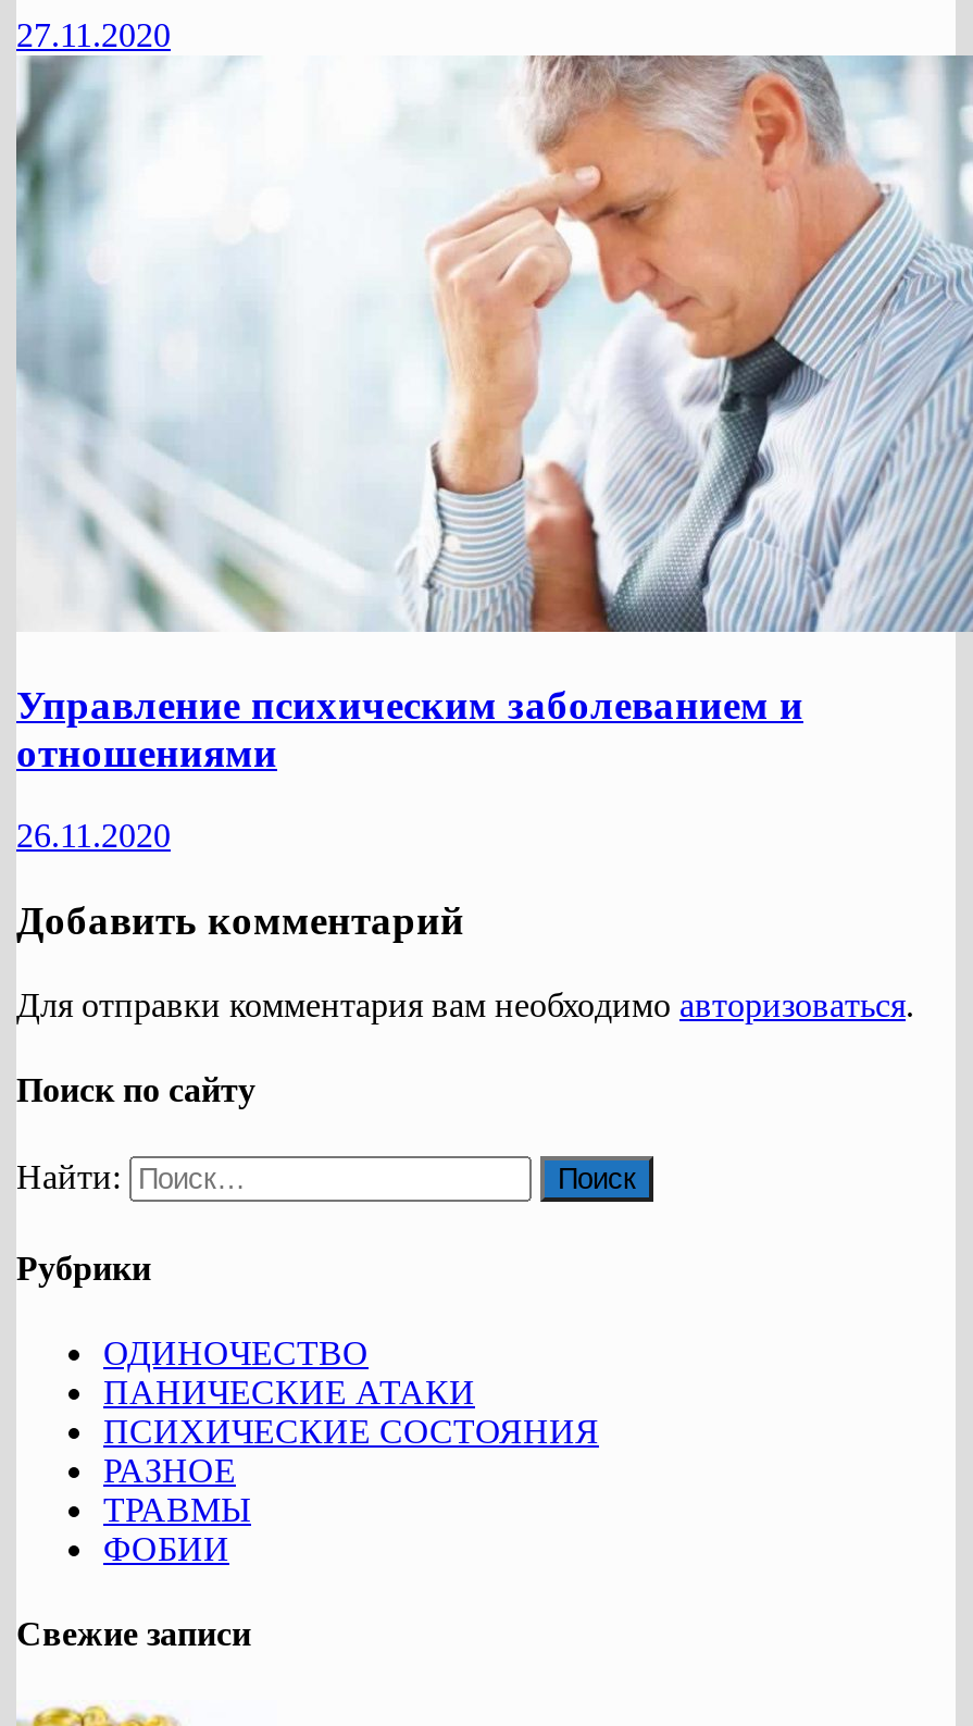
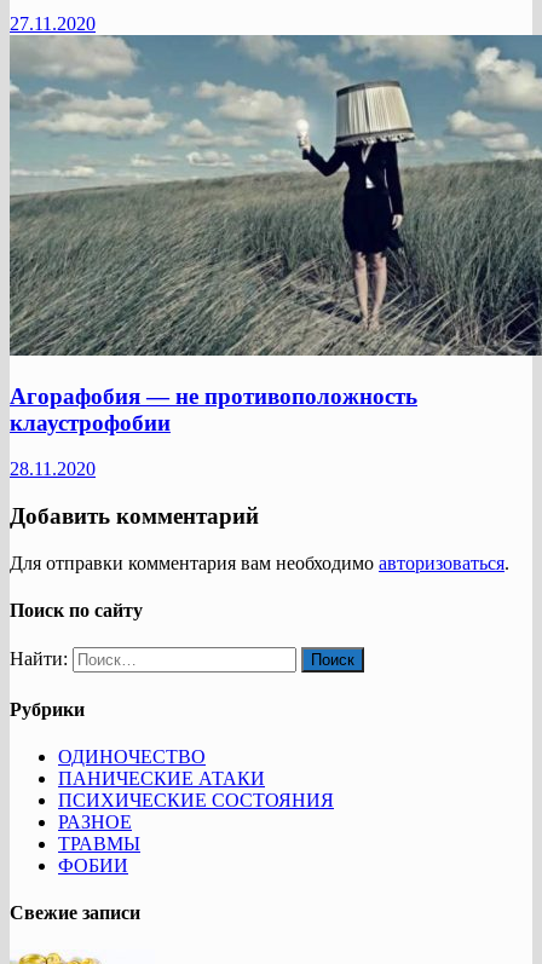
- [image]
- Управление психическим заболеванием и
- отношениями
+ [image]
+ Агорафобия — не противоположность
+ клаустрофобии

- 26.11.2020
+ 28.11.2020
